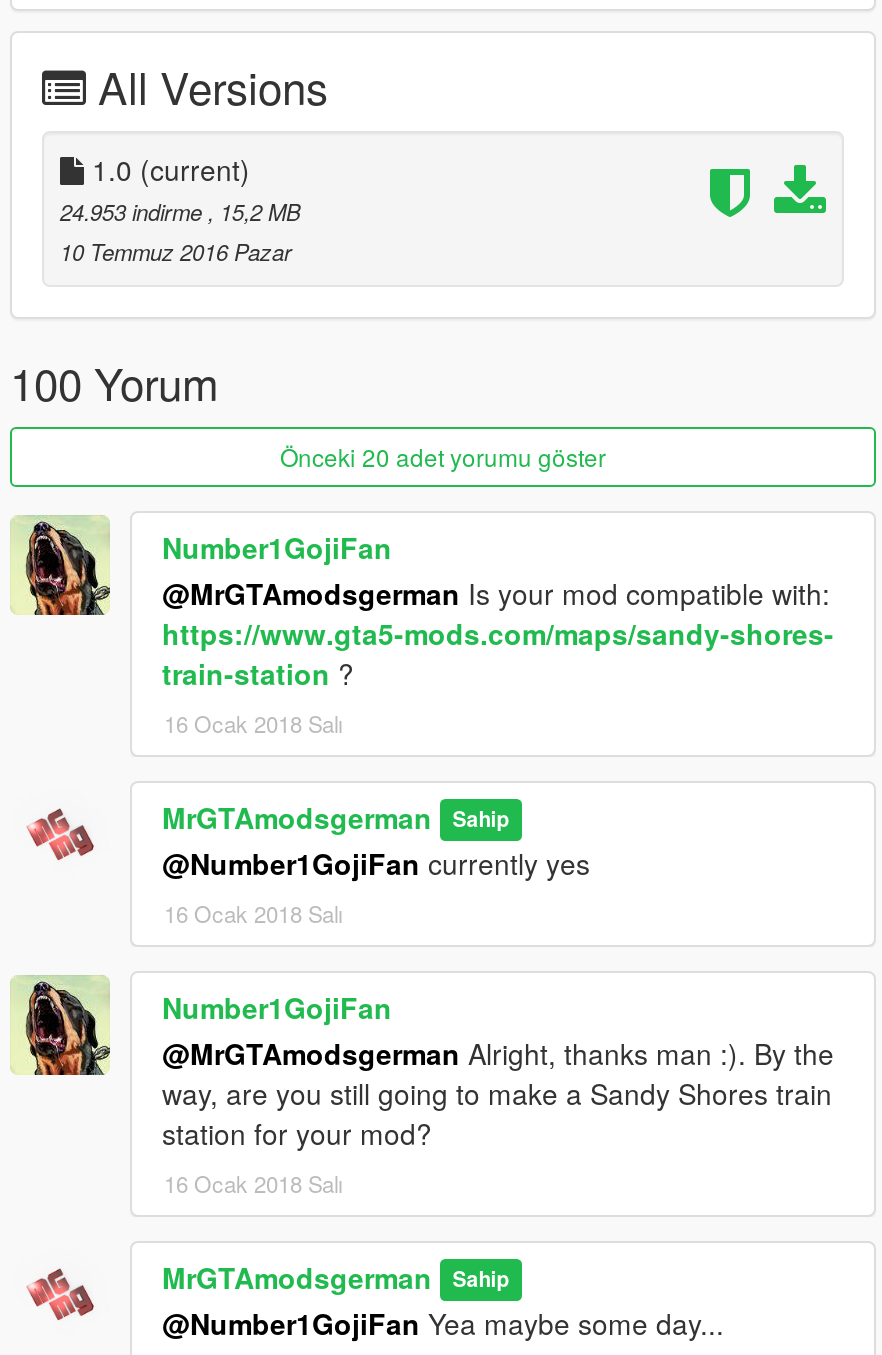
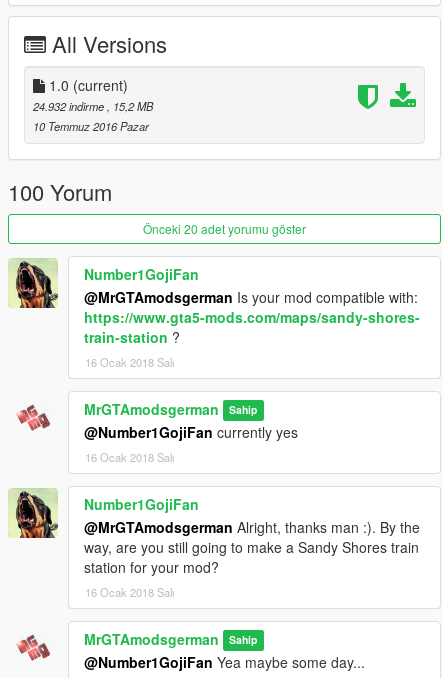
- 24.953 indirme, 15,2 MB
+ 24.932 indirme, 15,2 MB
